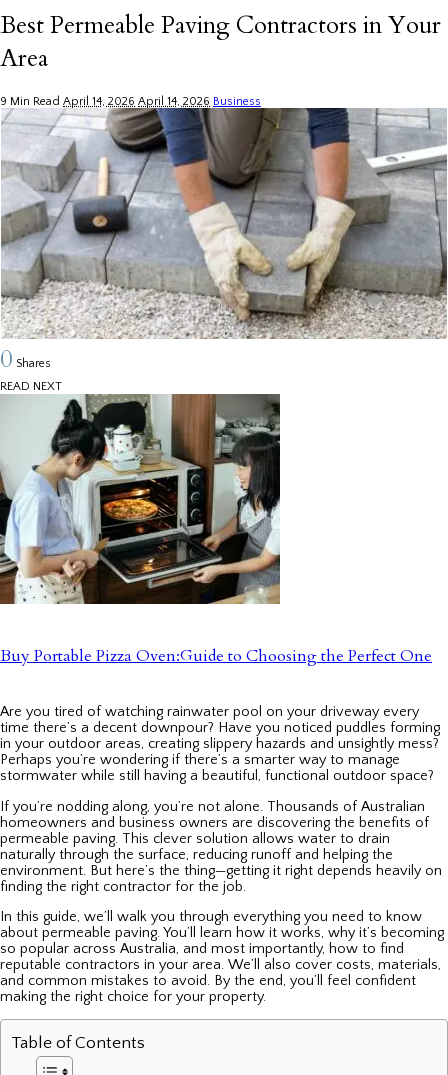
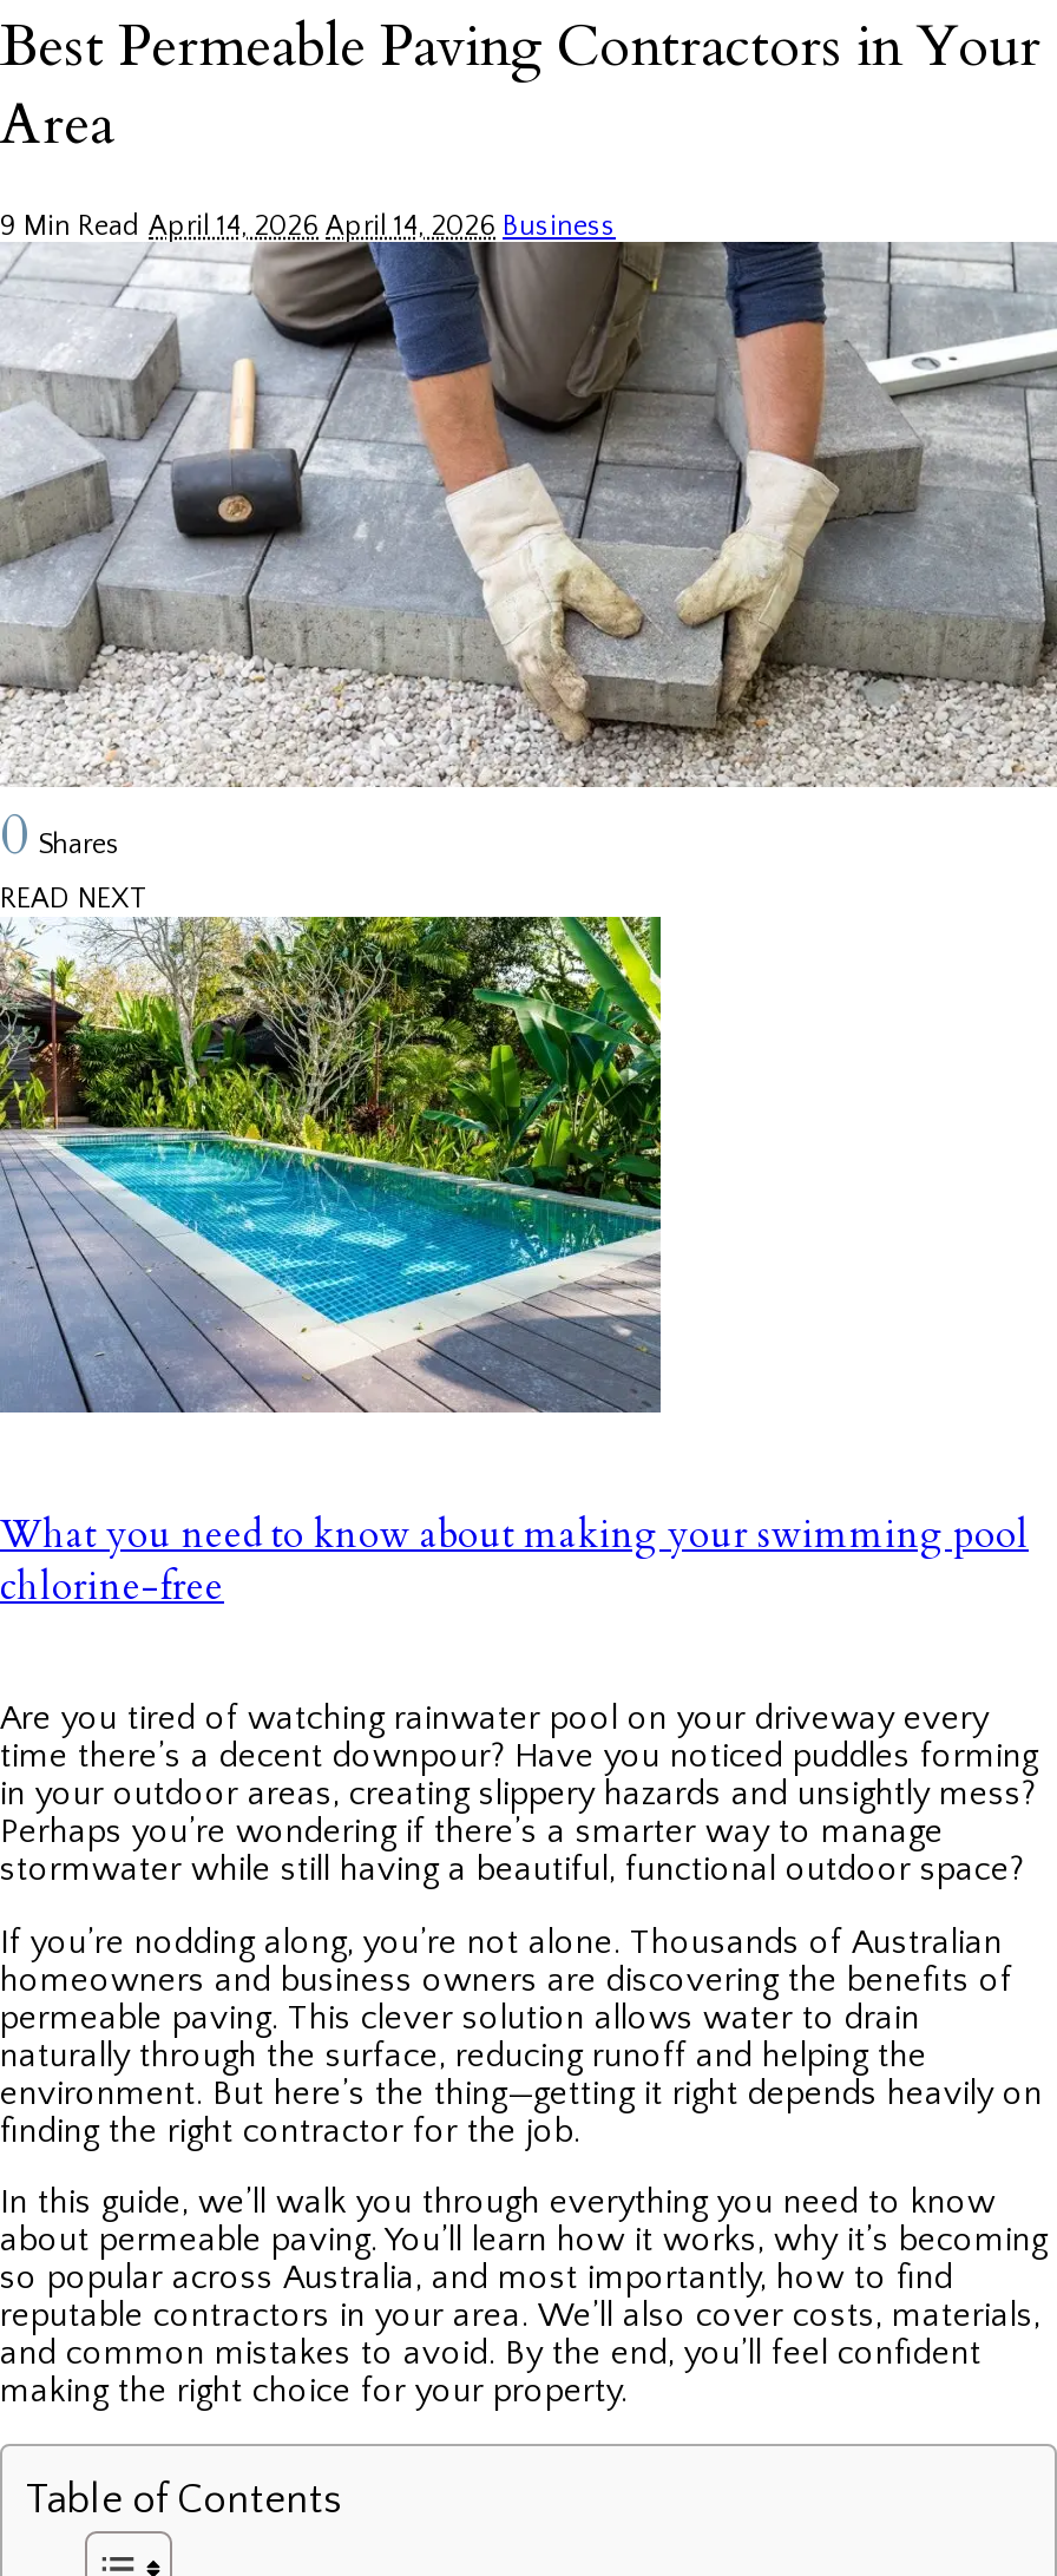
- [image]
- Buy Portable Pizza Oven:Guide to Choosing the Perfect One
+ [image]
+ What you need to know about making your swimming pool
+ chlorine-free
